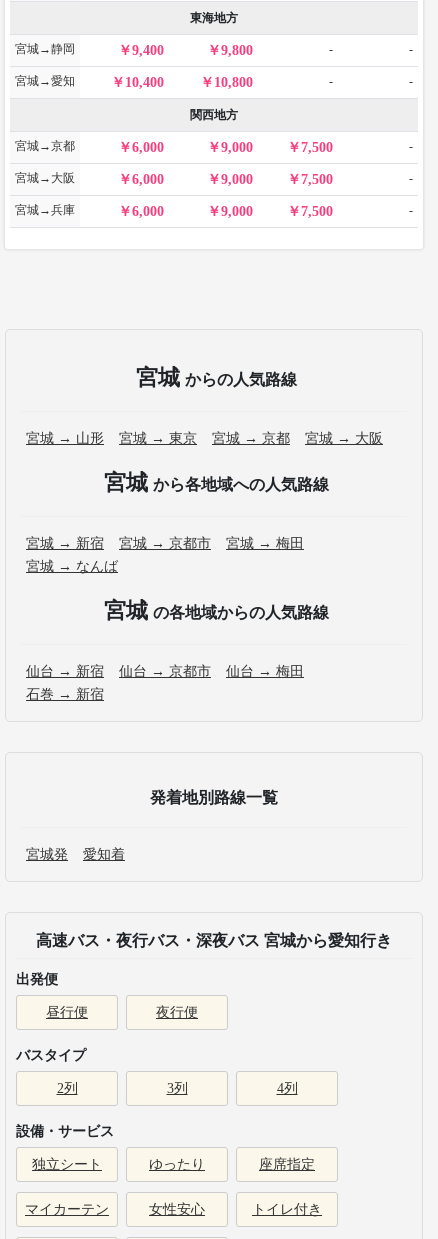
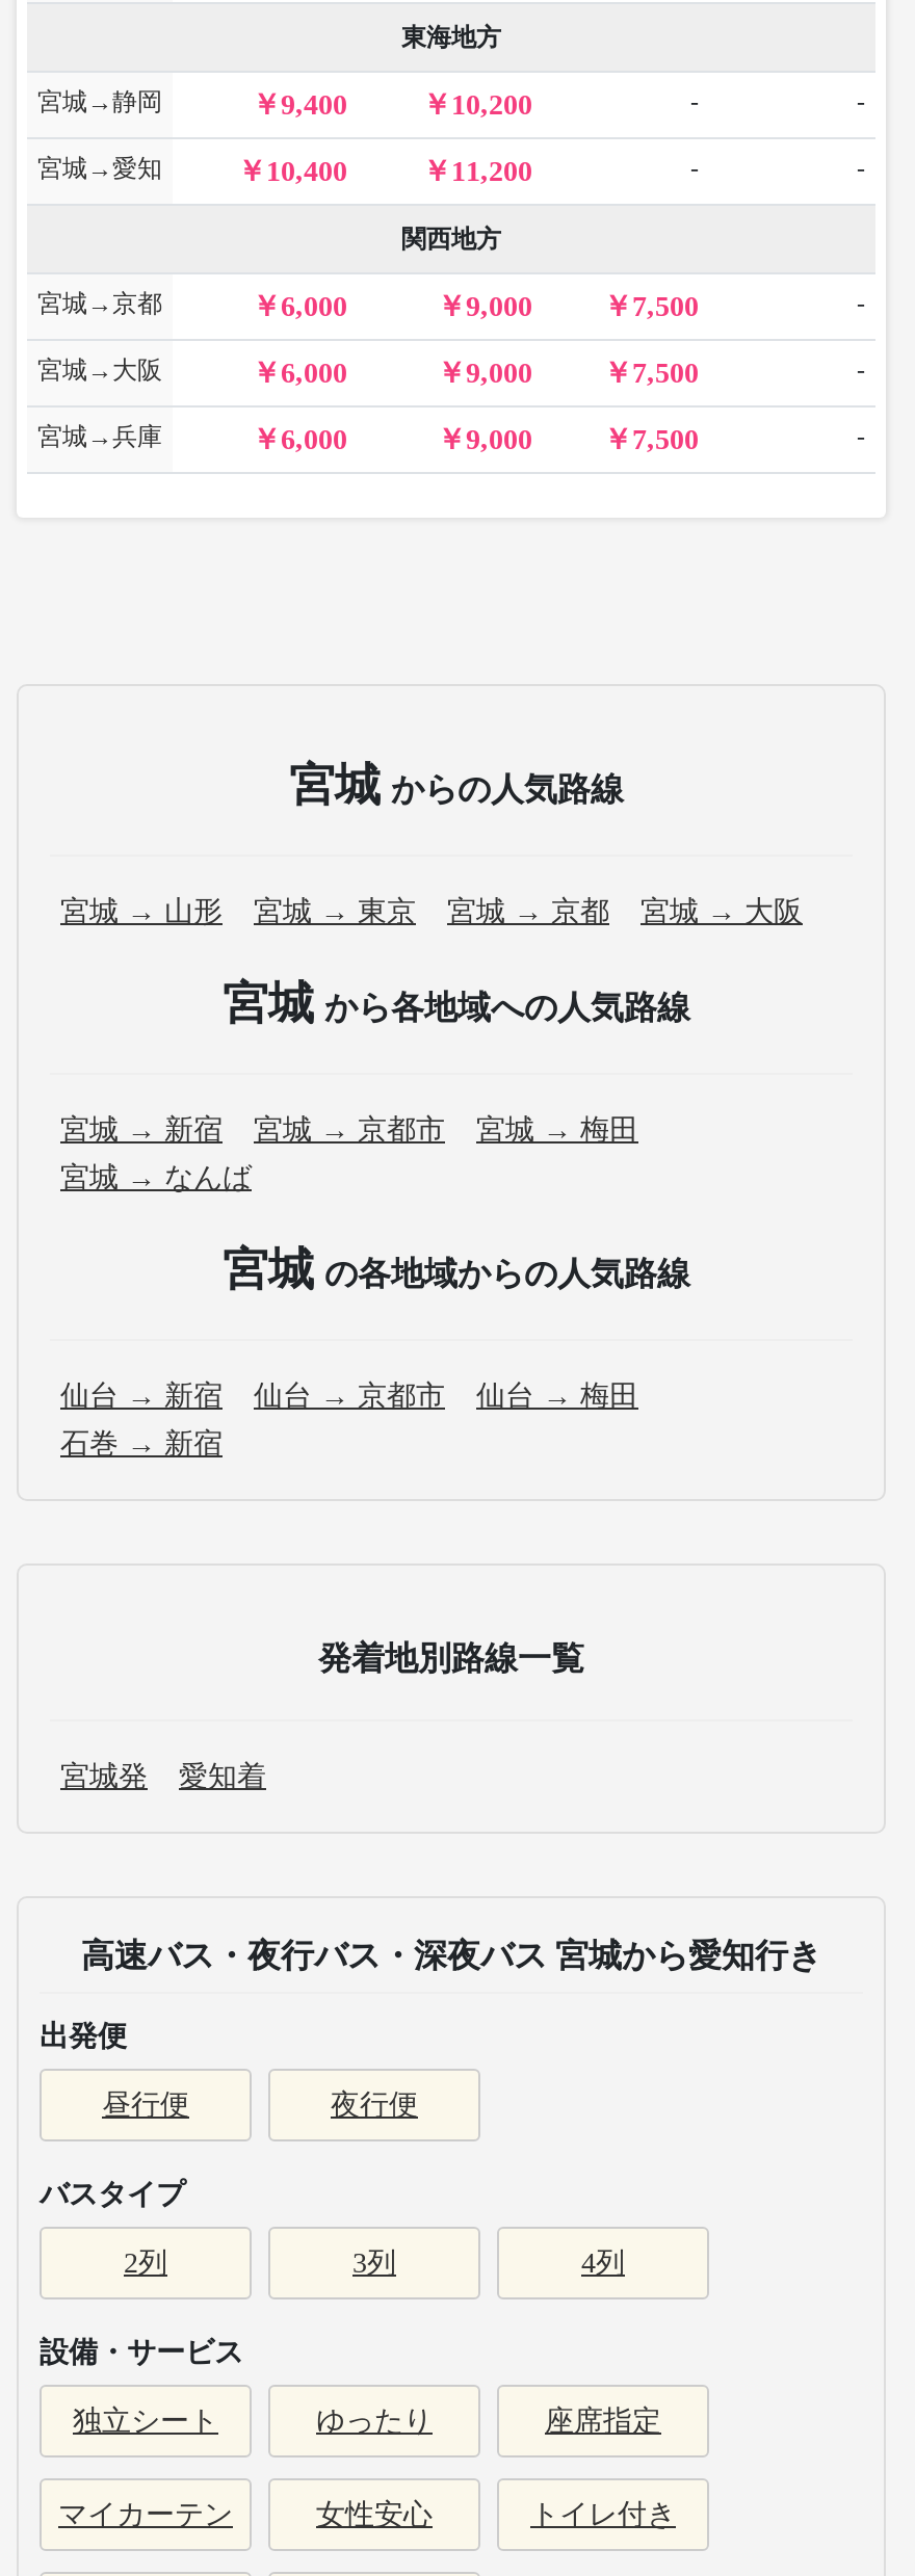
- 9,800
+ 10,200

- 10,800
+ 11,200
